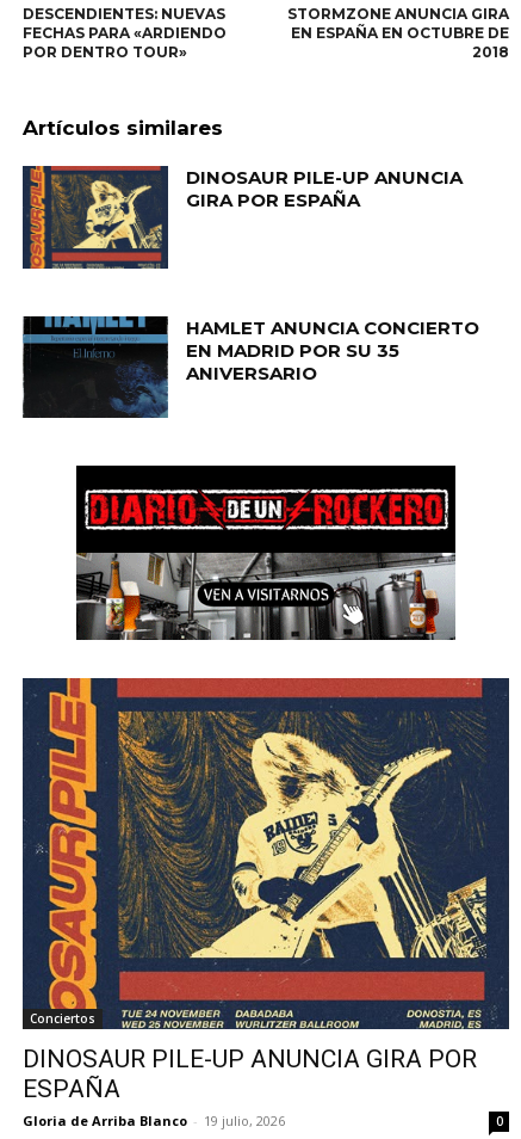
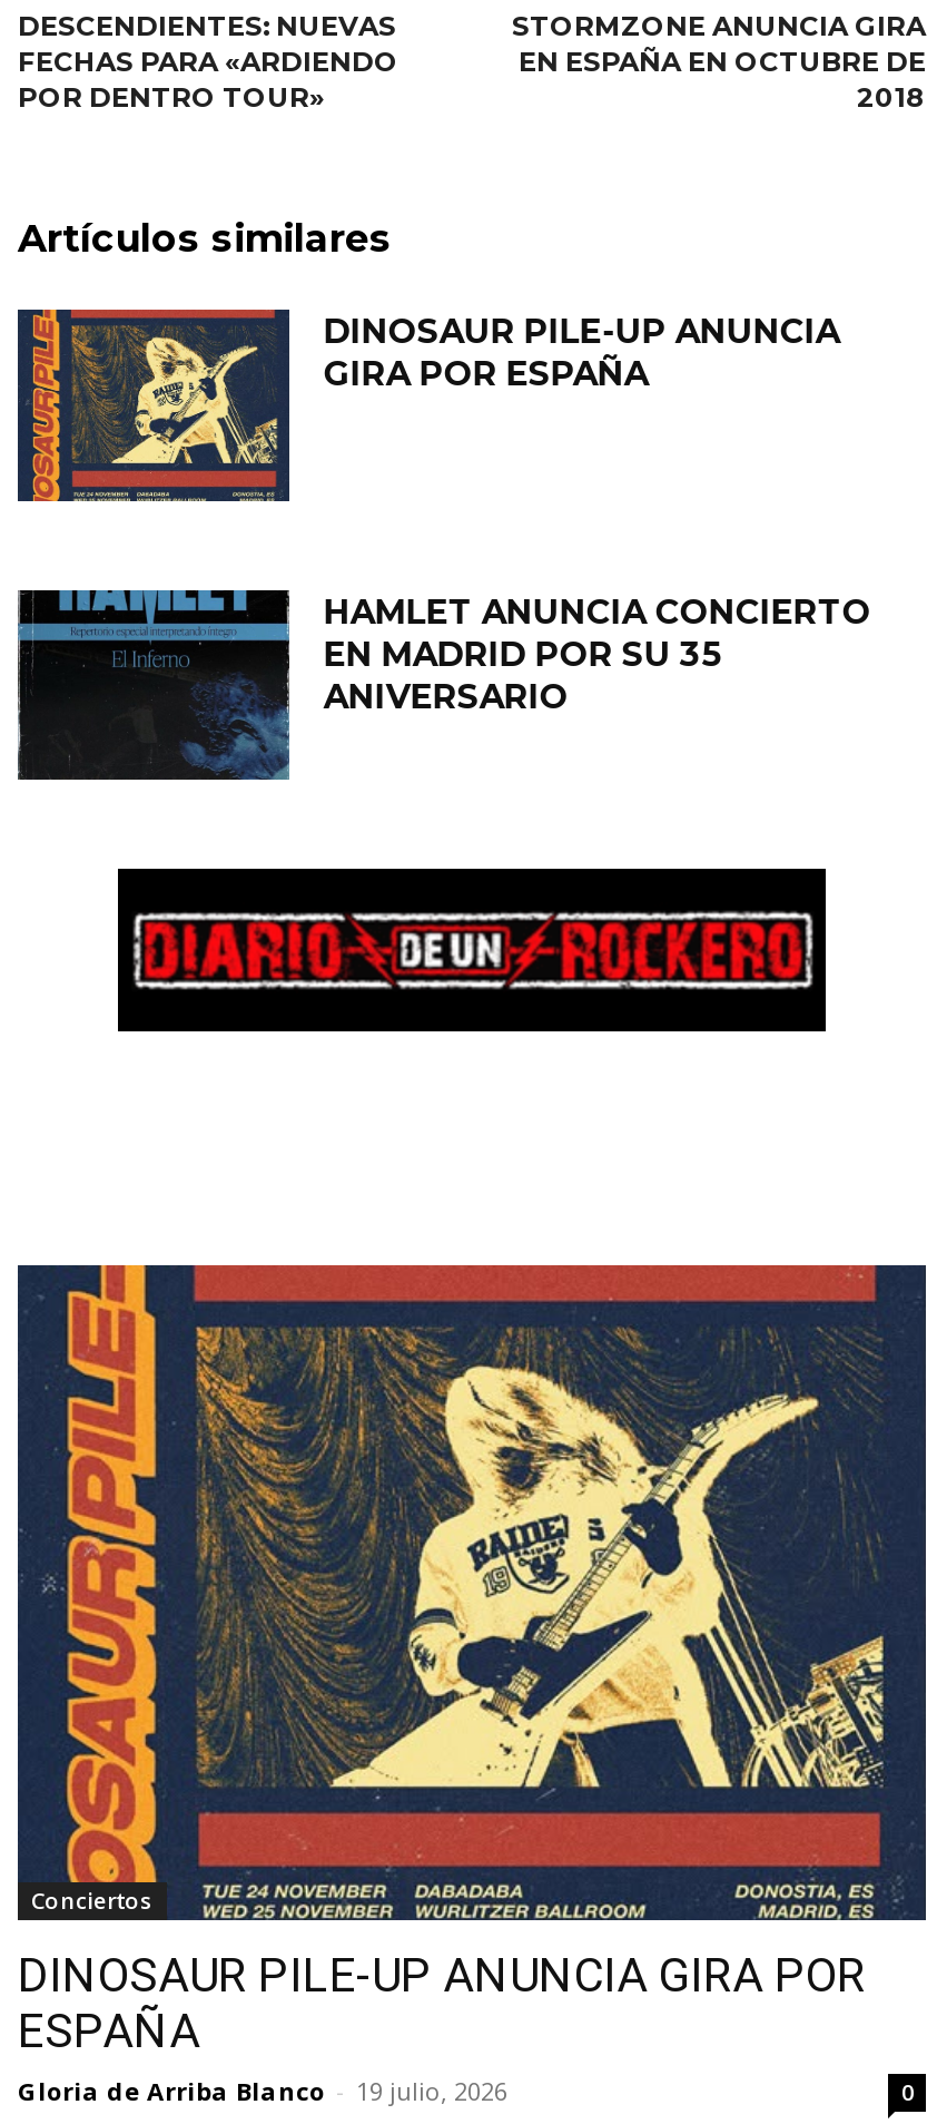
- [image]
